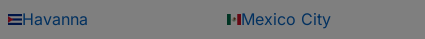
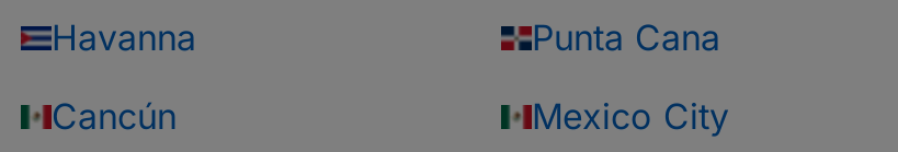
+ Punta Cana
+ Cancún
